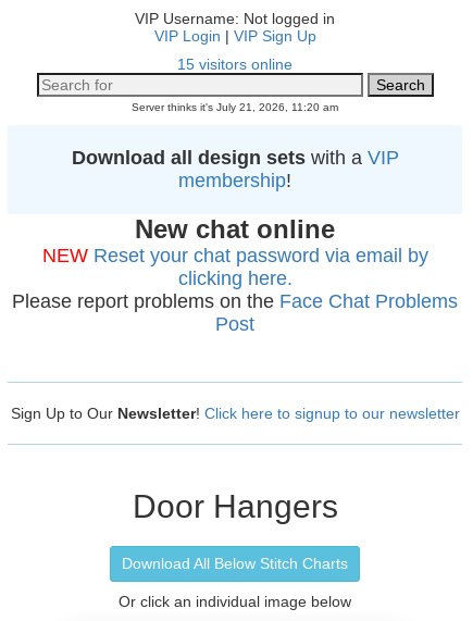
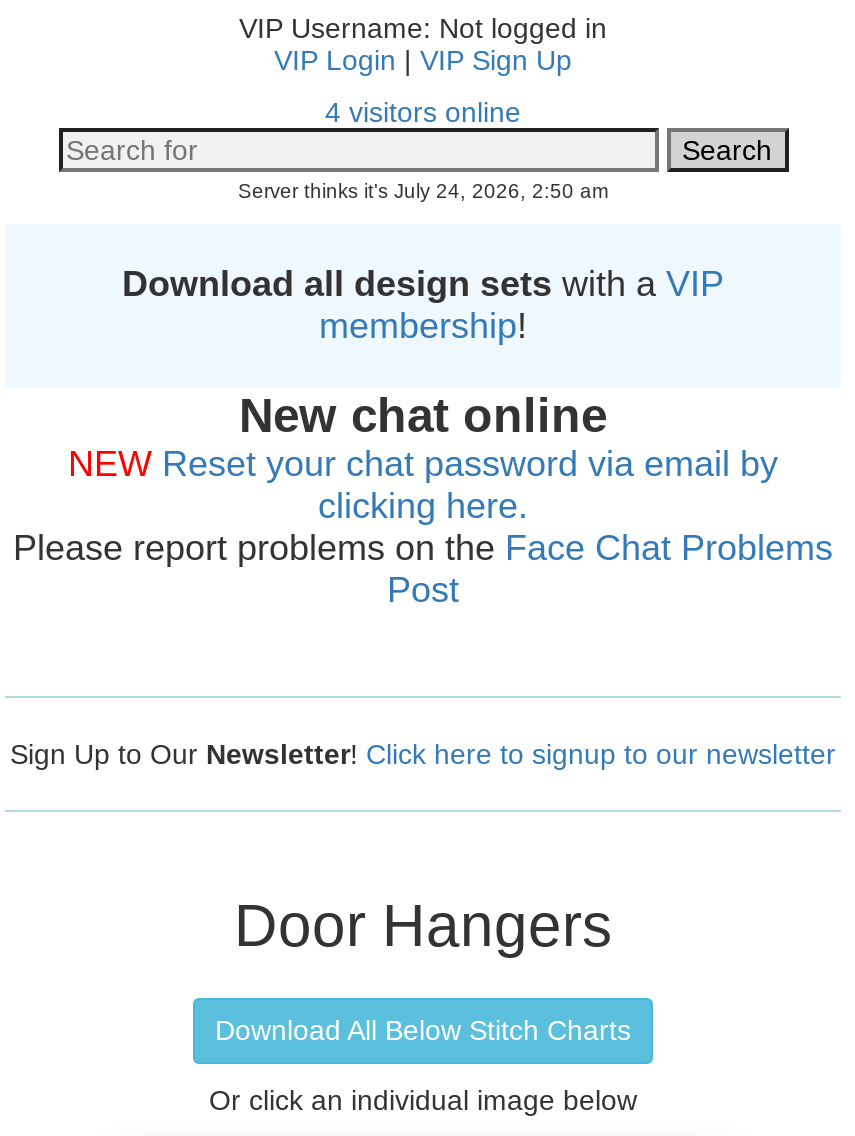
- 15 visitors online
+ 4 visitors online

- Server thinks it's July 21, 2026, 11:20 am
+ Server thinks it's July 24, 2026, 2:50 am
